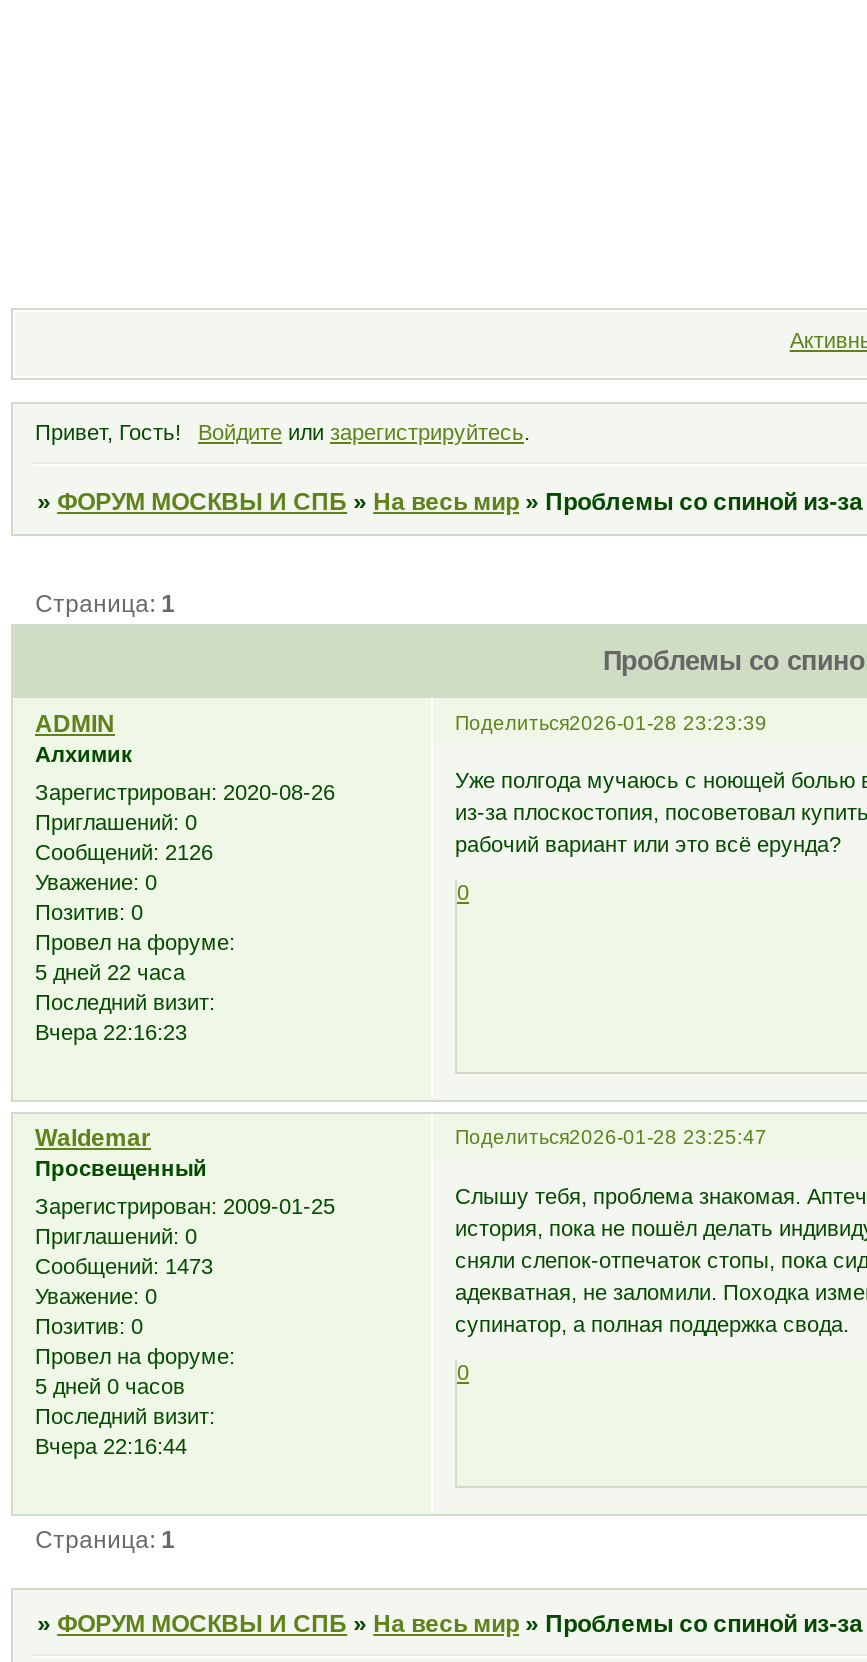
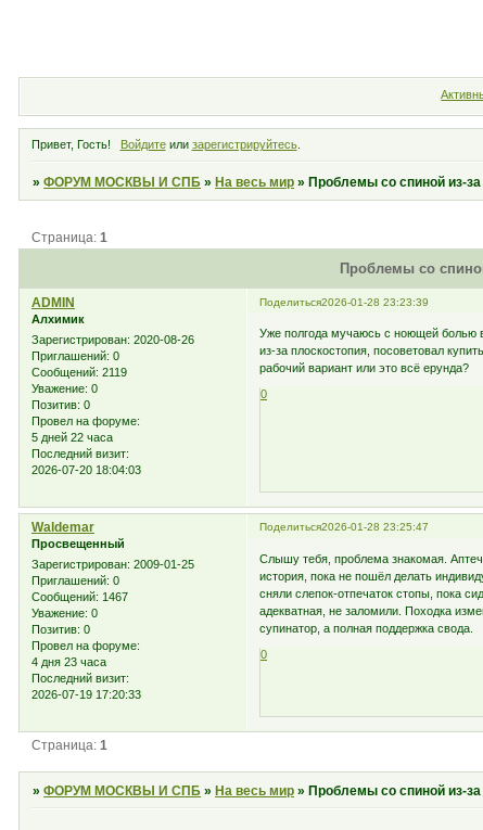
- Сообщений: 2126
+ Сообщений: 2119

- Вчера 22:16:23
+ 2026-07-20 18:04:03

- Сообщений: 1473
+ Сообщений: 1467

- 5 дней 0 часов
+ 4 дня 23 часа

- Вчера 22:16:44
+ 2026-07-19 17:20:33
